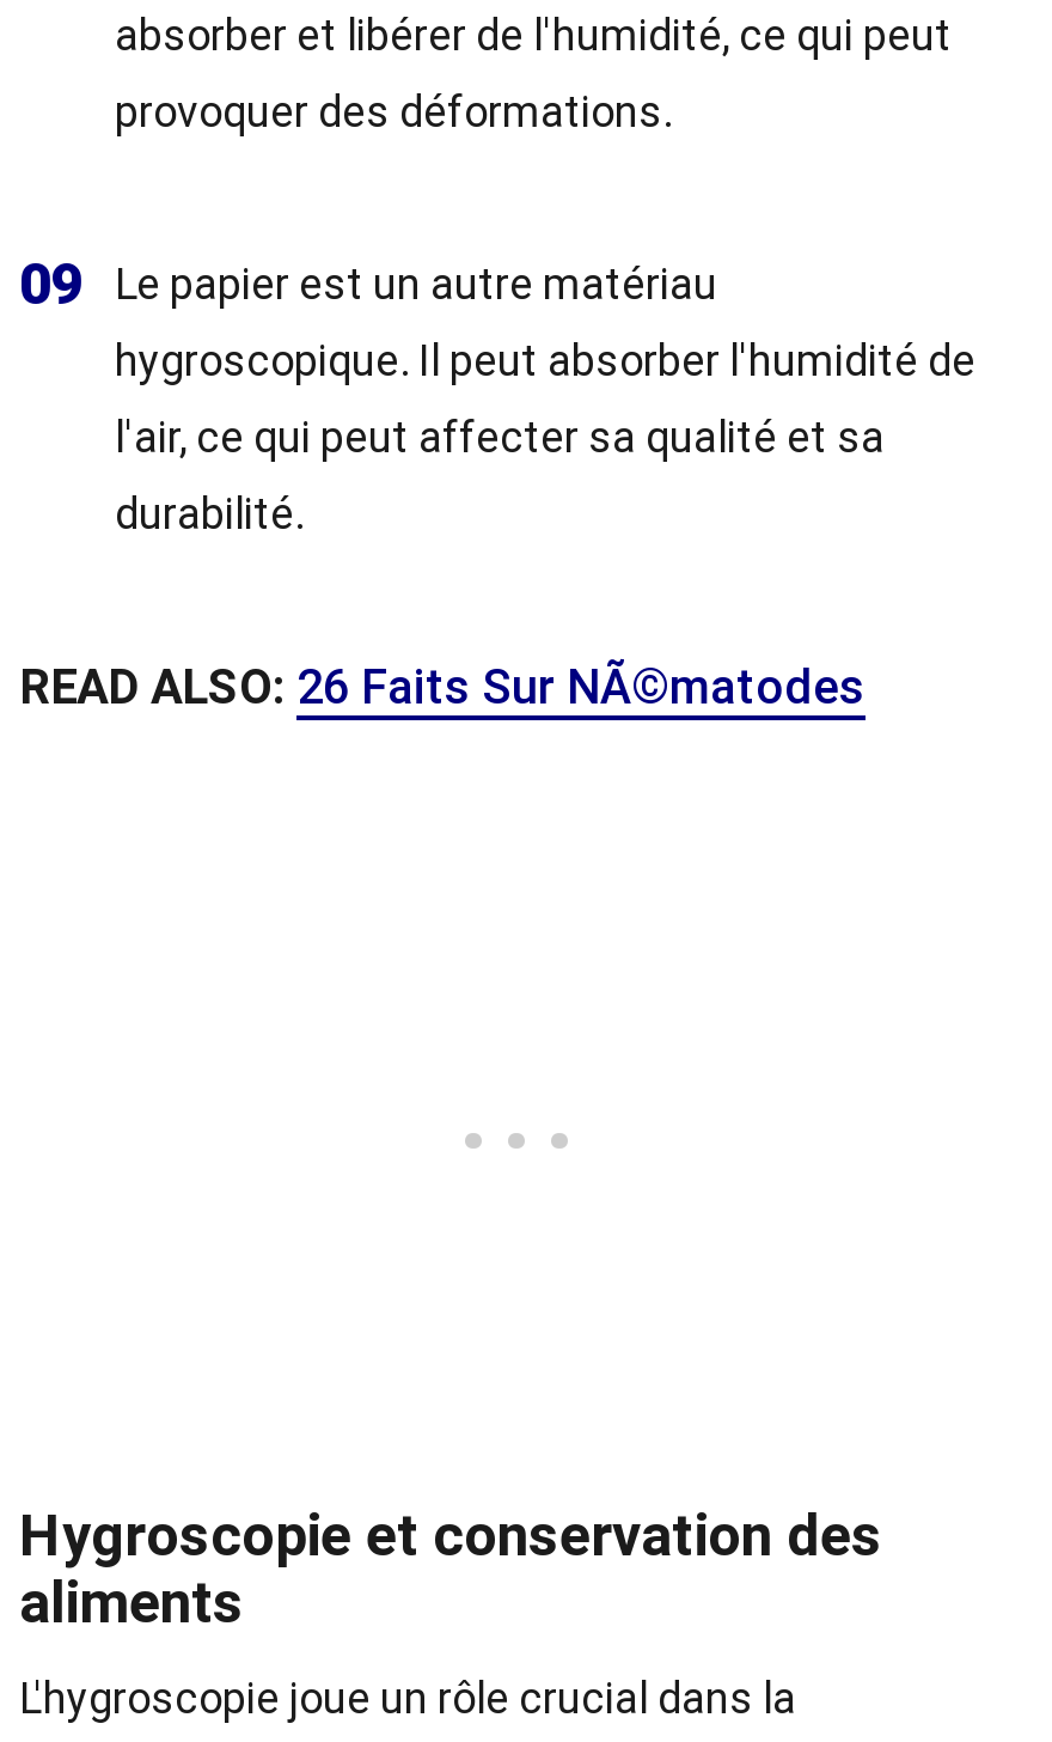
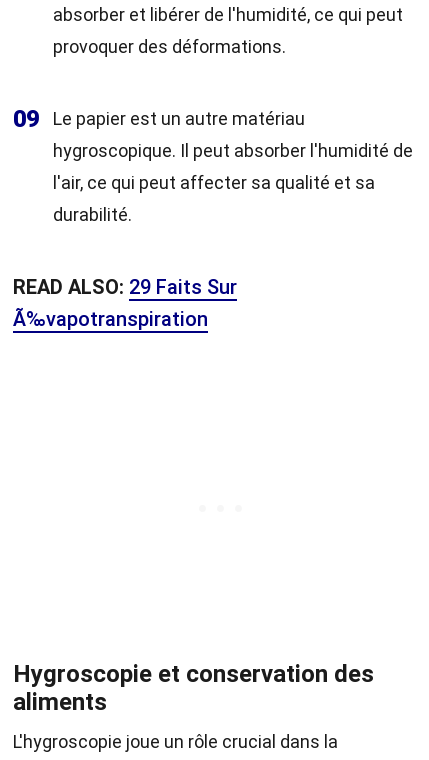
- READ ALSO: 26 Faits Sur NÃ©matodes
+ READ ALSO: 29 Faits Sur
+ Ã‰vapotranspiration
